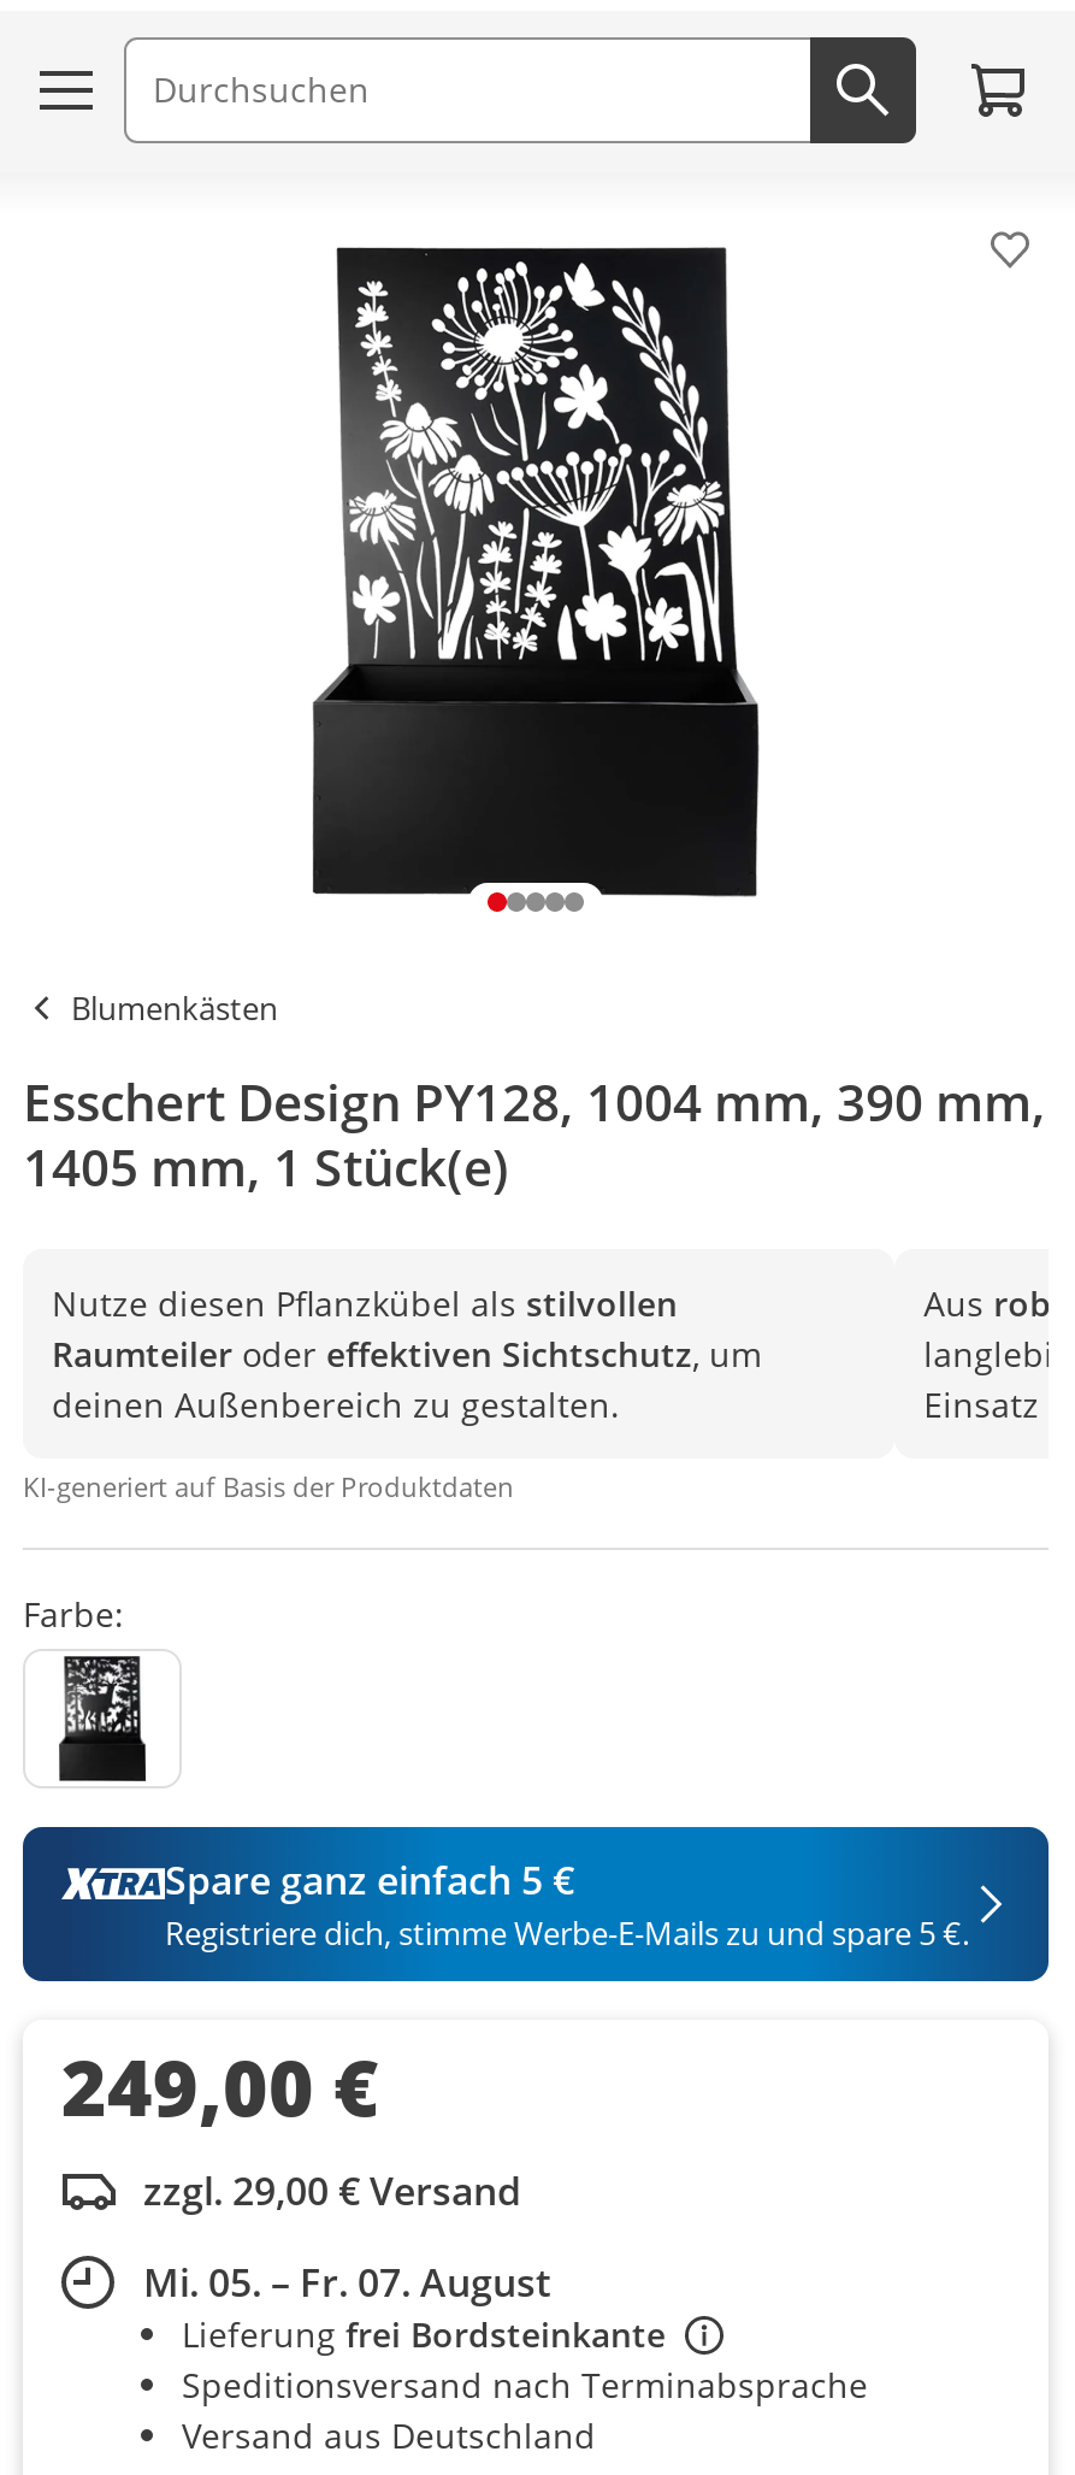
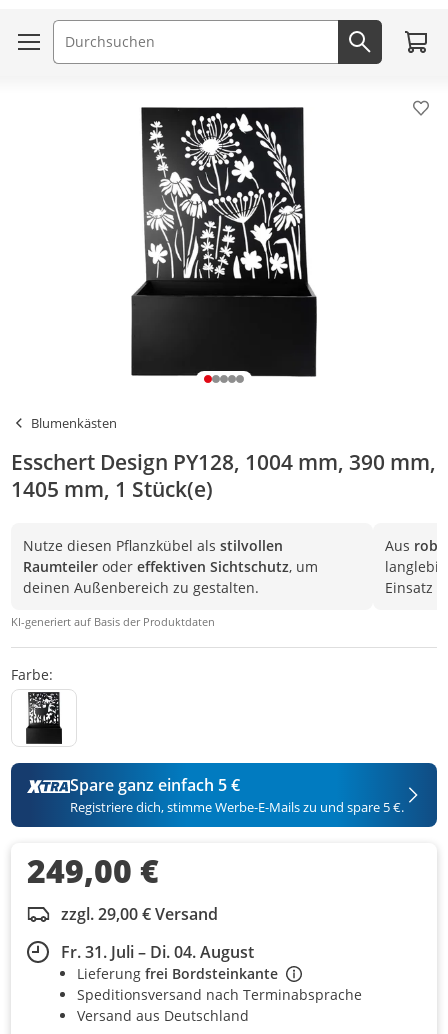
- Mi. 05. – Fr. 07. August
+ Fr. 31. Juli – Di. 04. August
